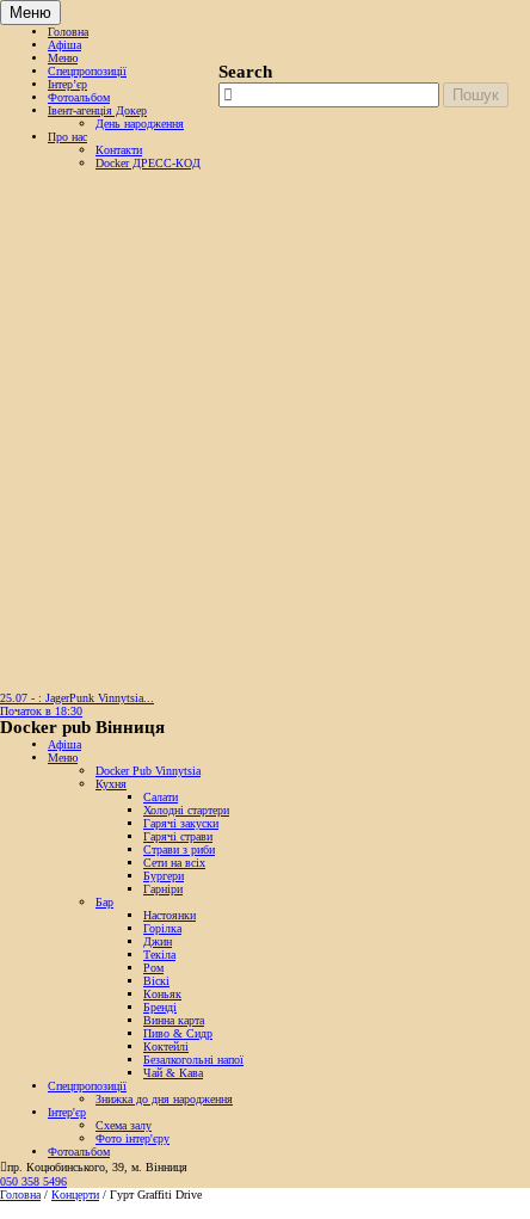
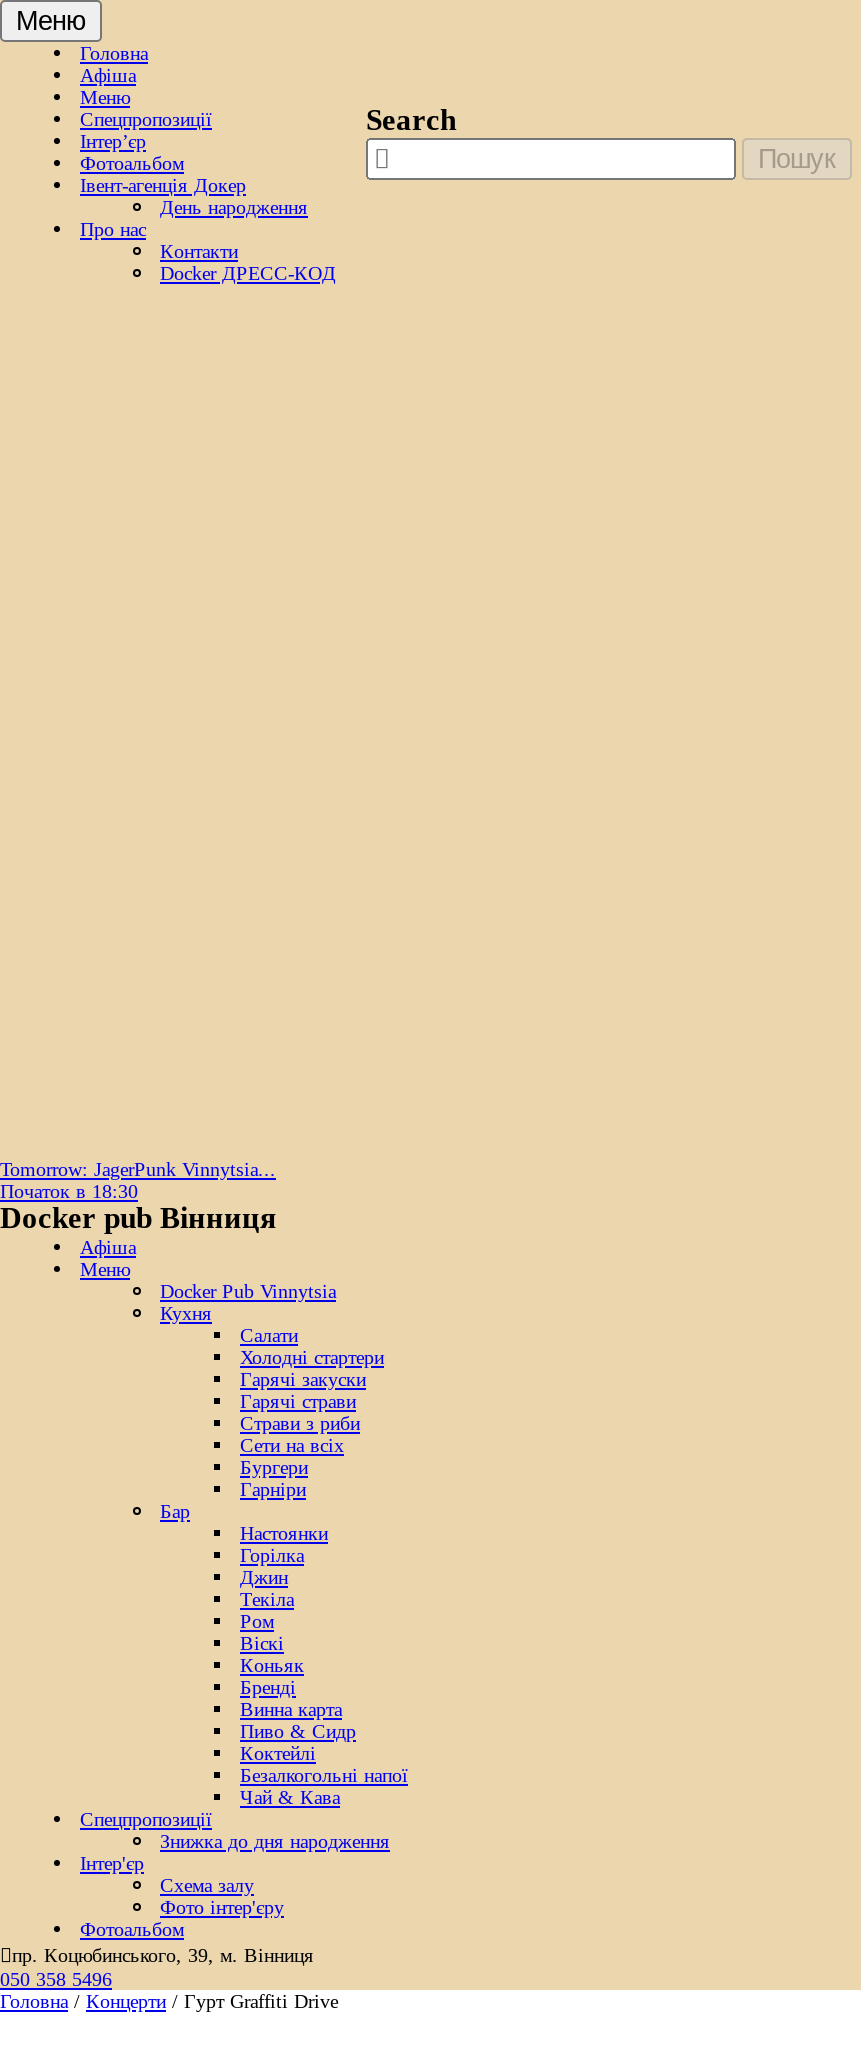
- 25.07 - : JagerPunk Vinnytsia...
+ Tomorrow: JagerPunk Vinnytsia...
